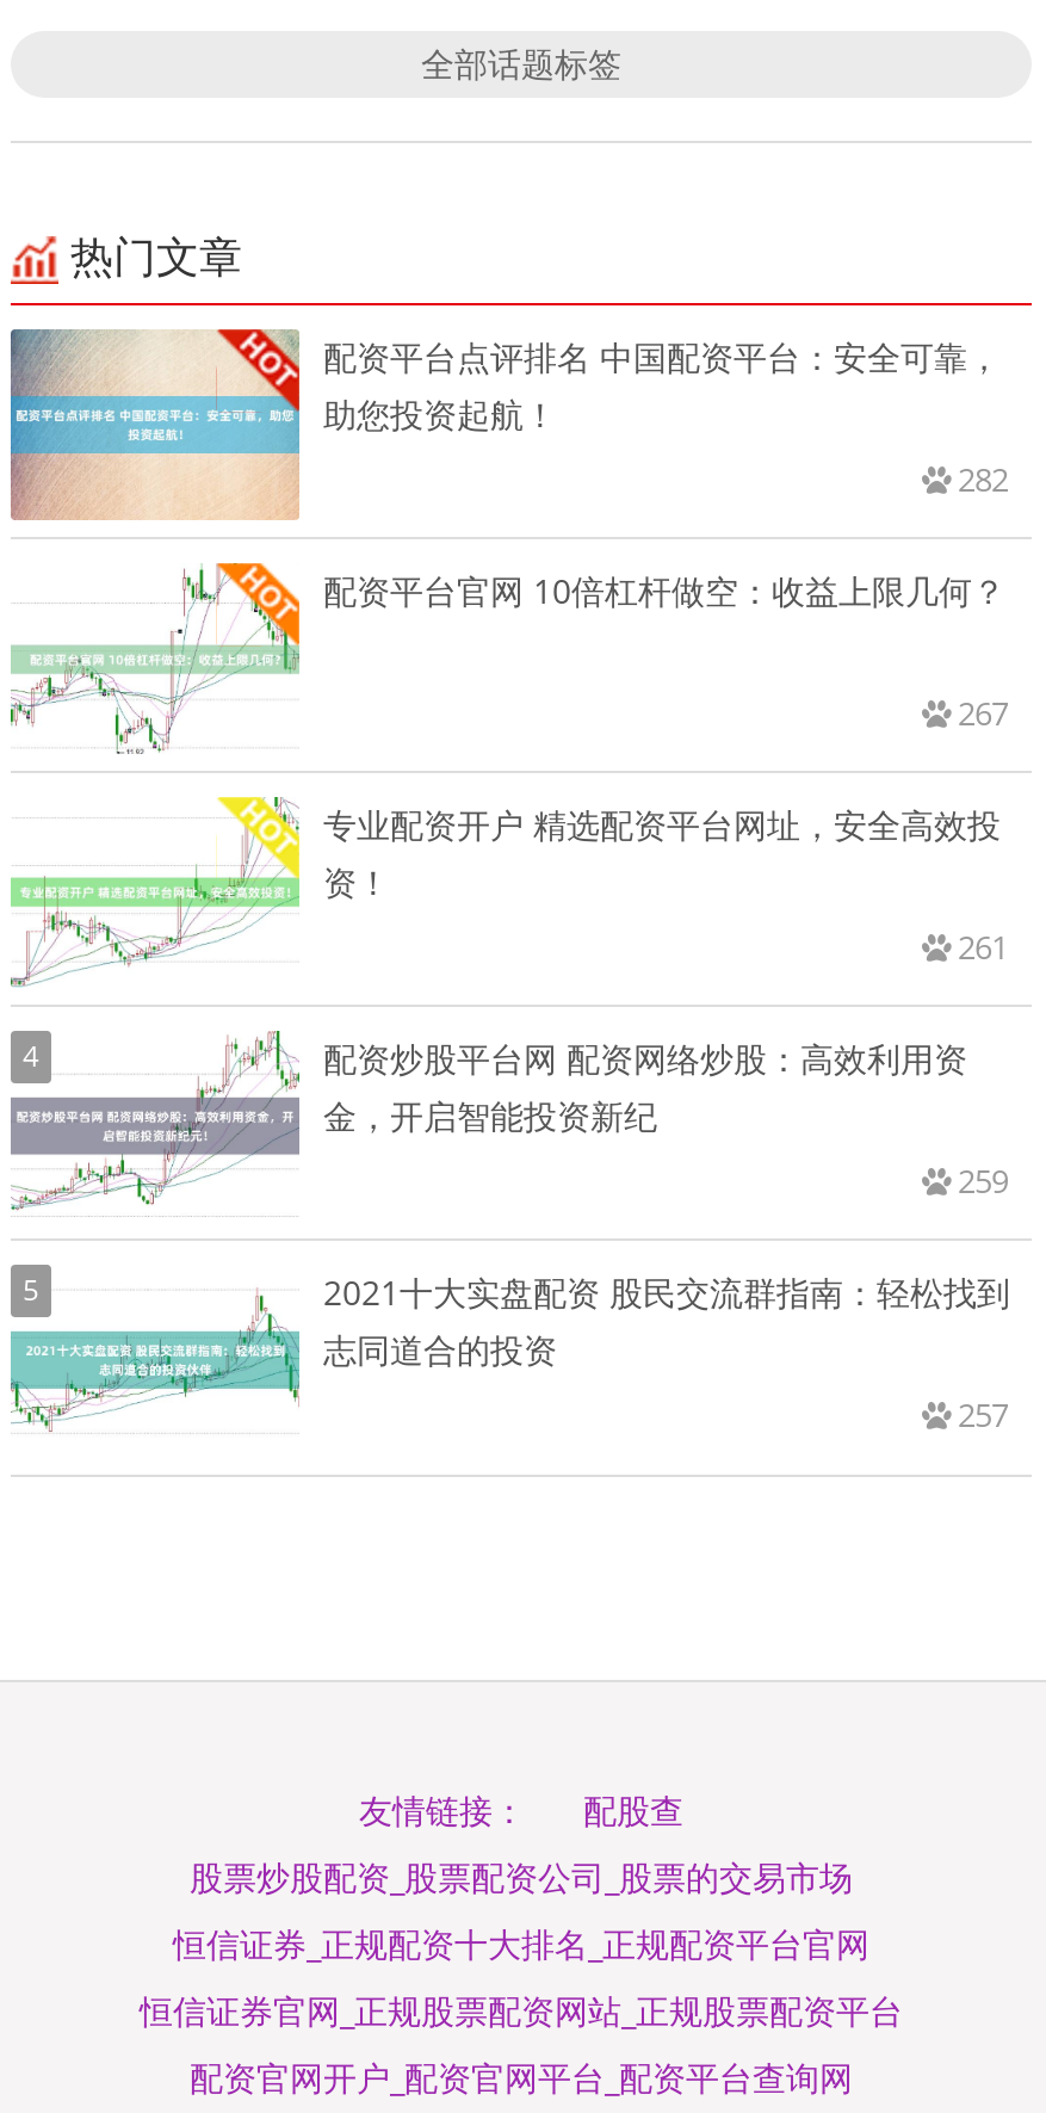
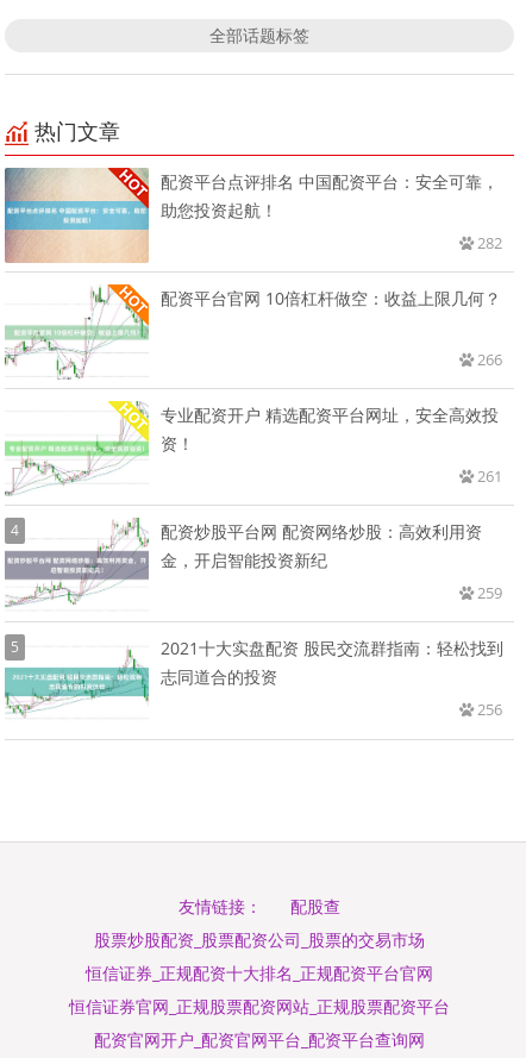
- 267
+ 266

- 257
+ 256
